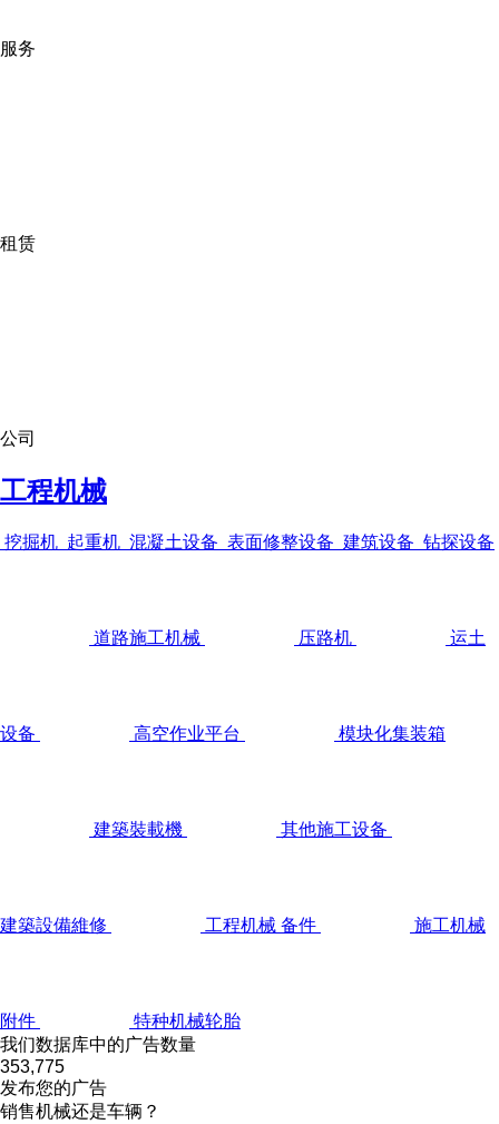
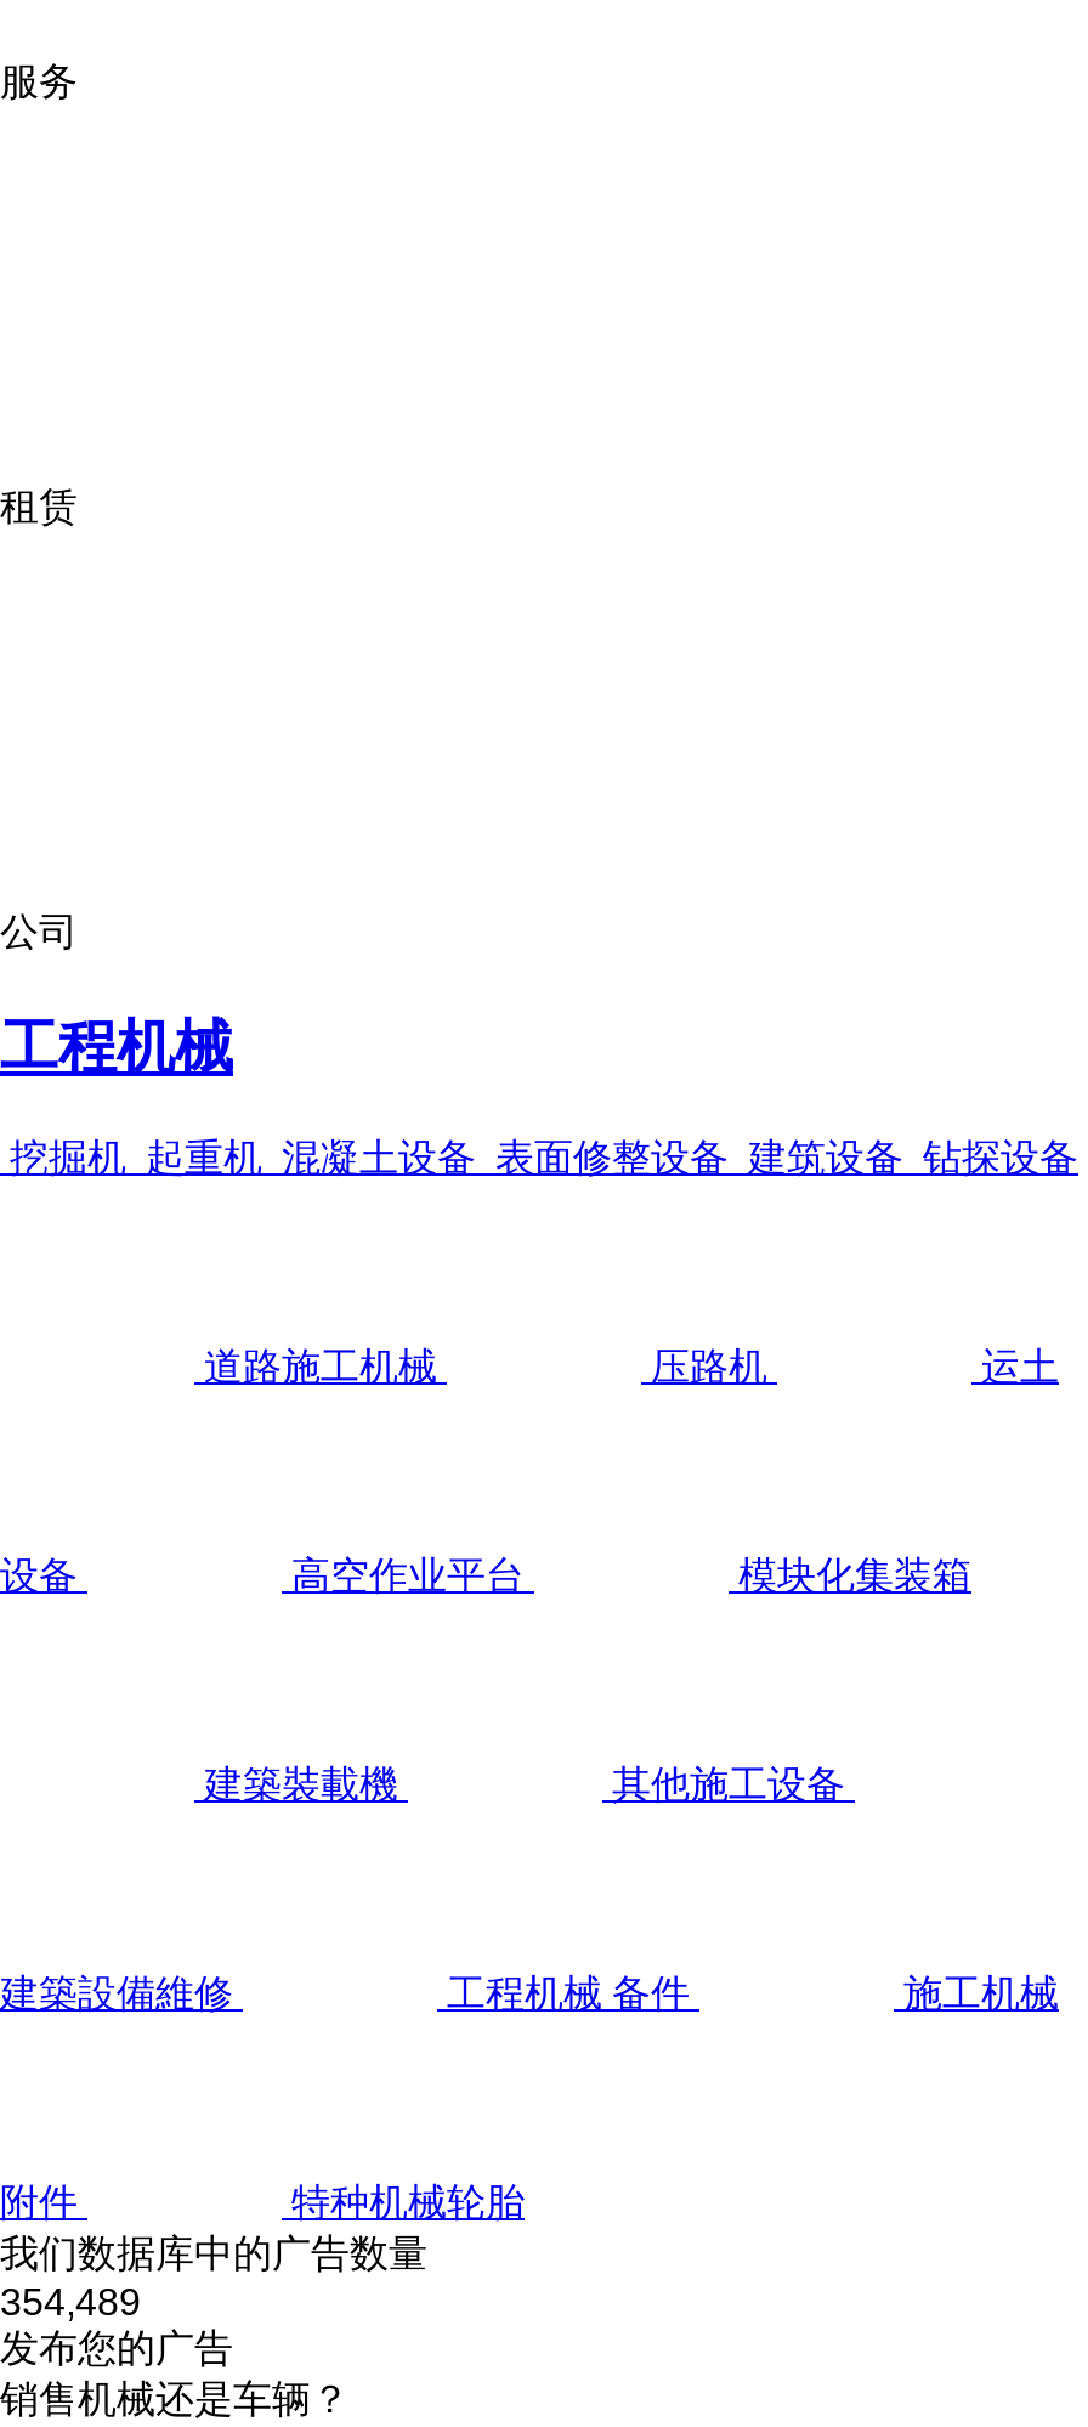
- 353,775
+ 354,489
